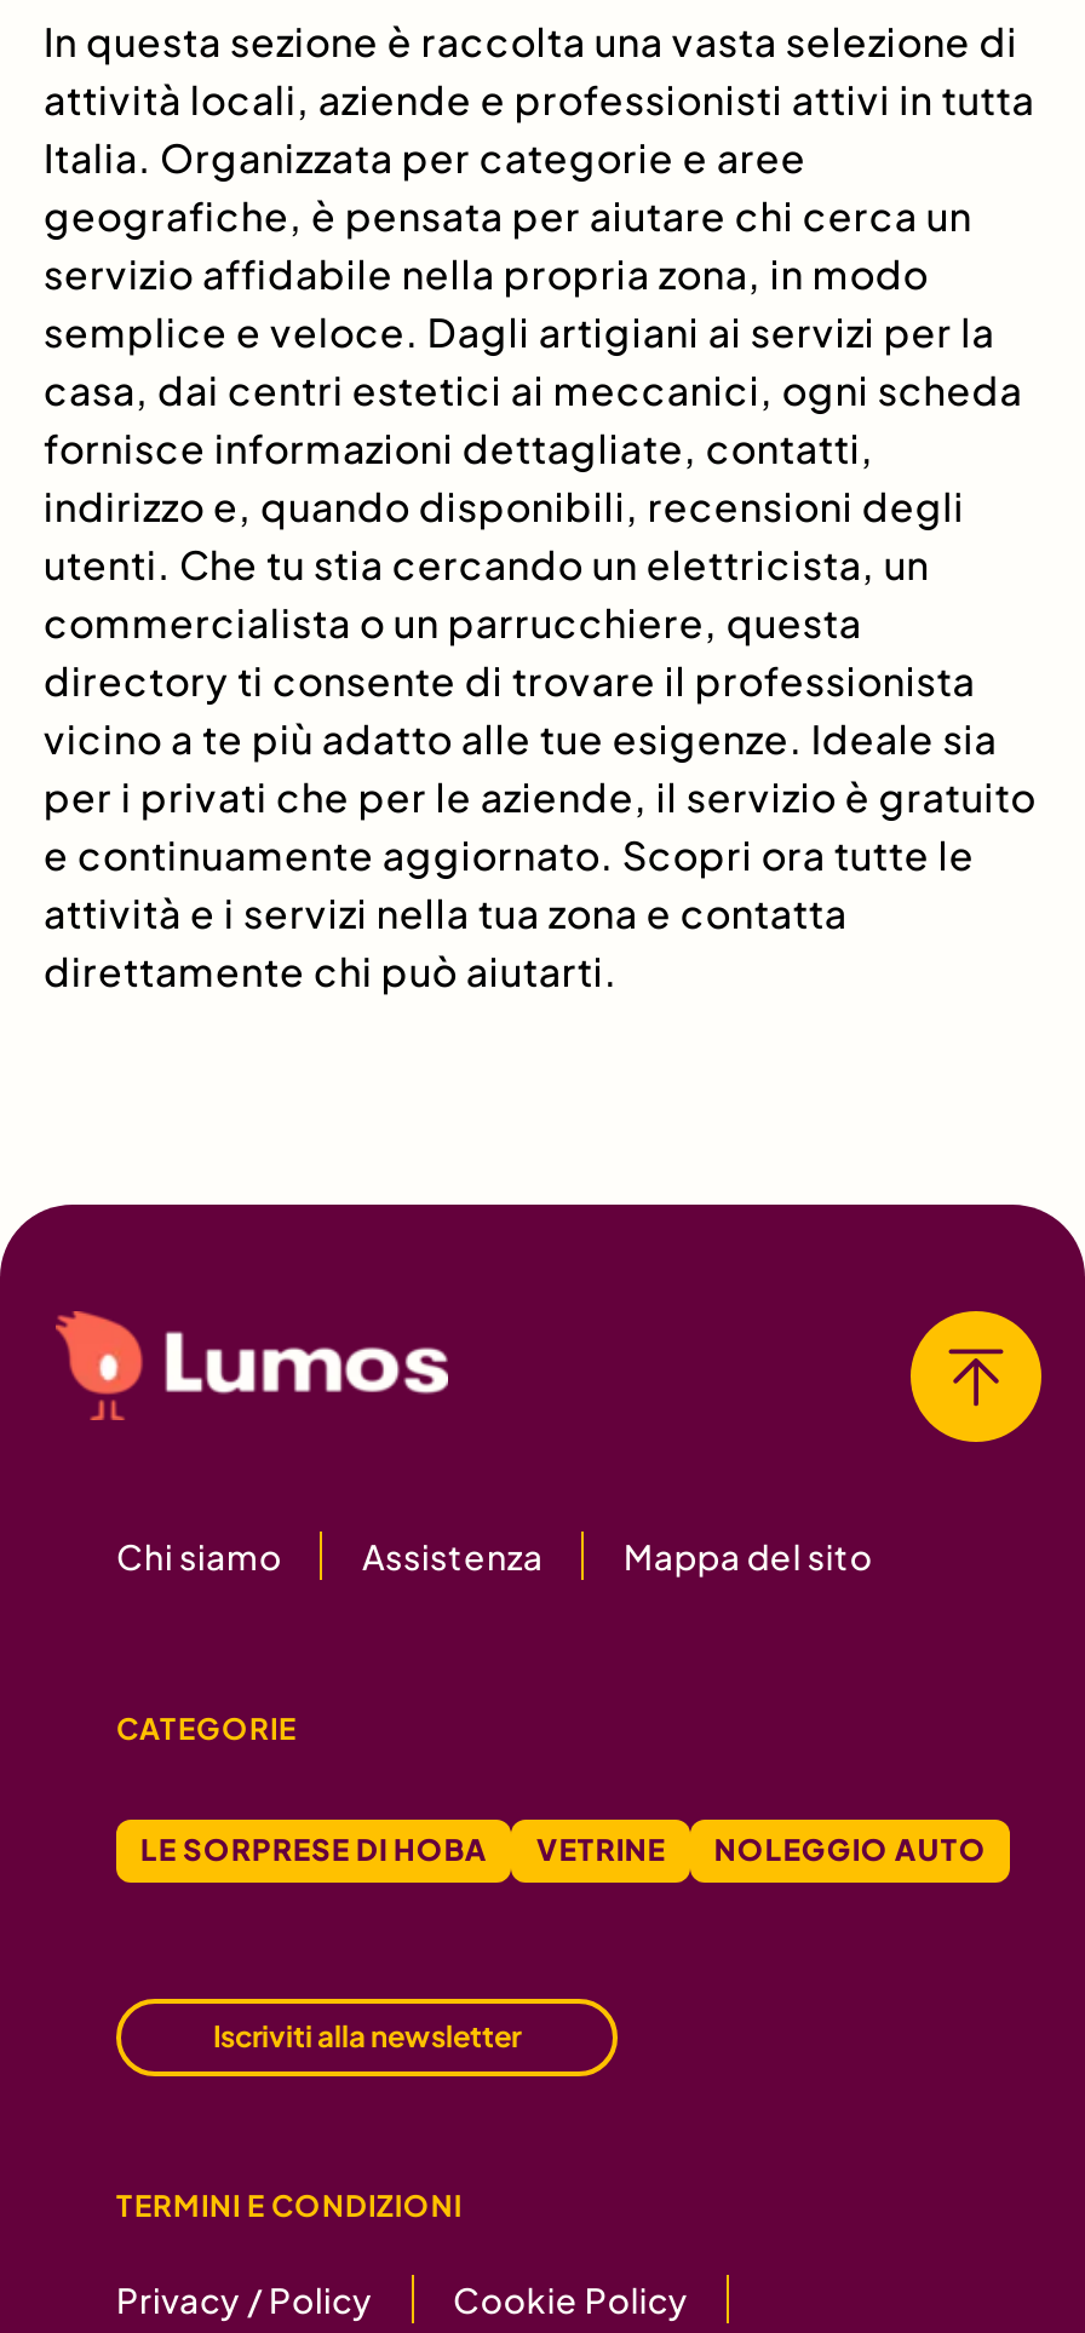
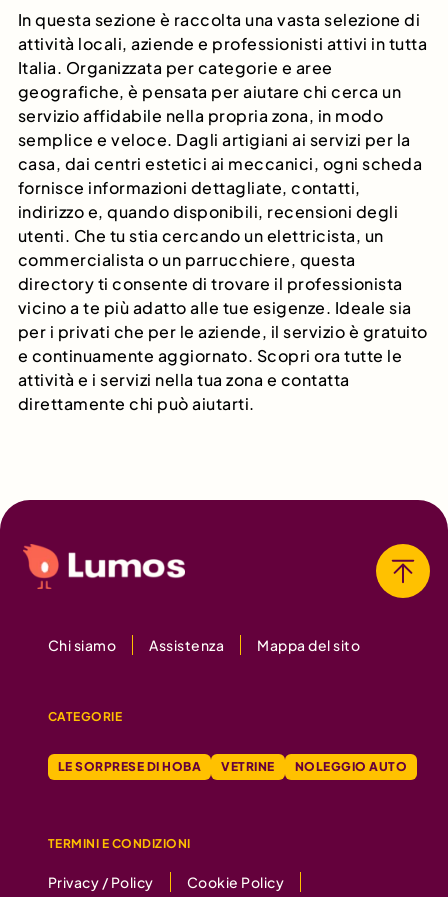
- Iscriviti alla newsletter
